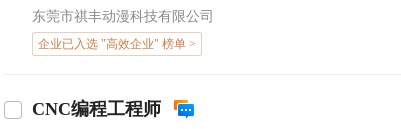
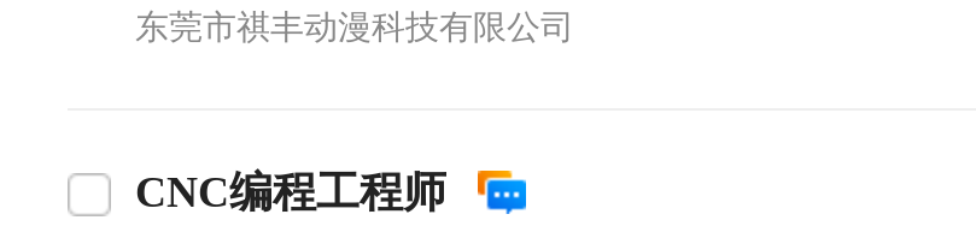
- 企业已入选 "高效企业" 榜单 >
